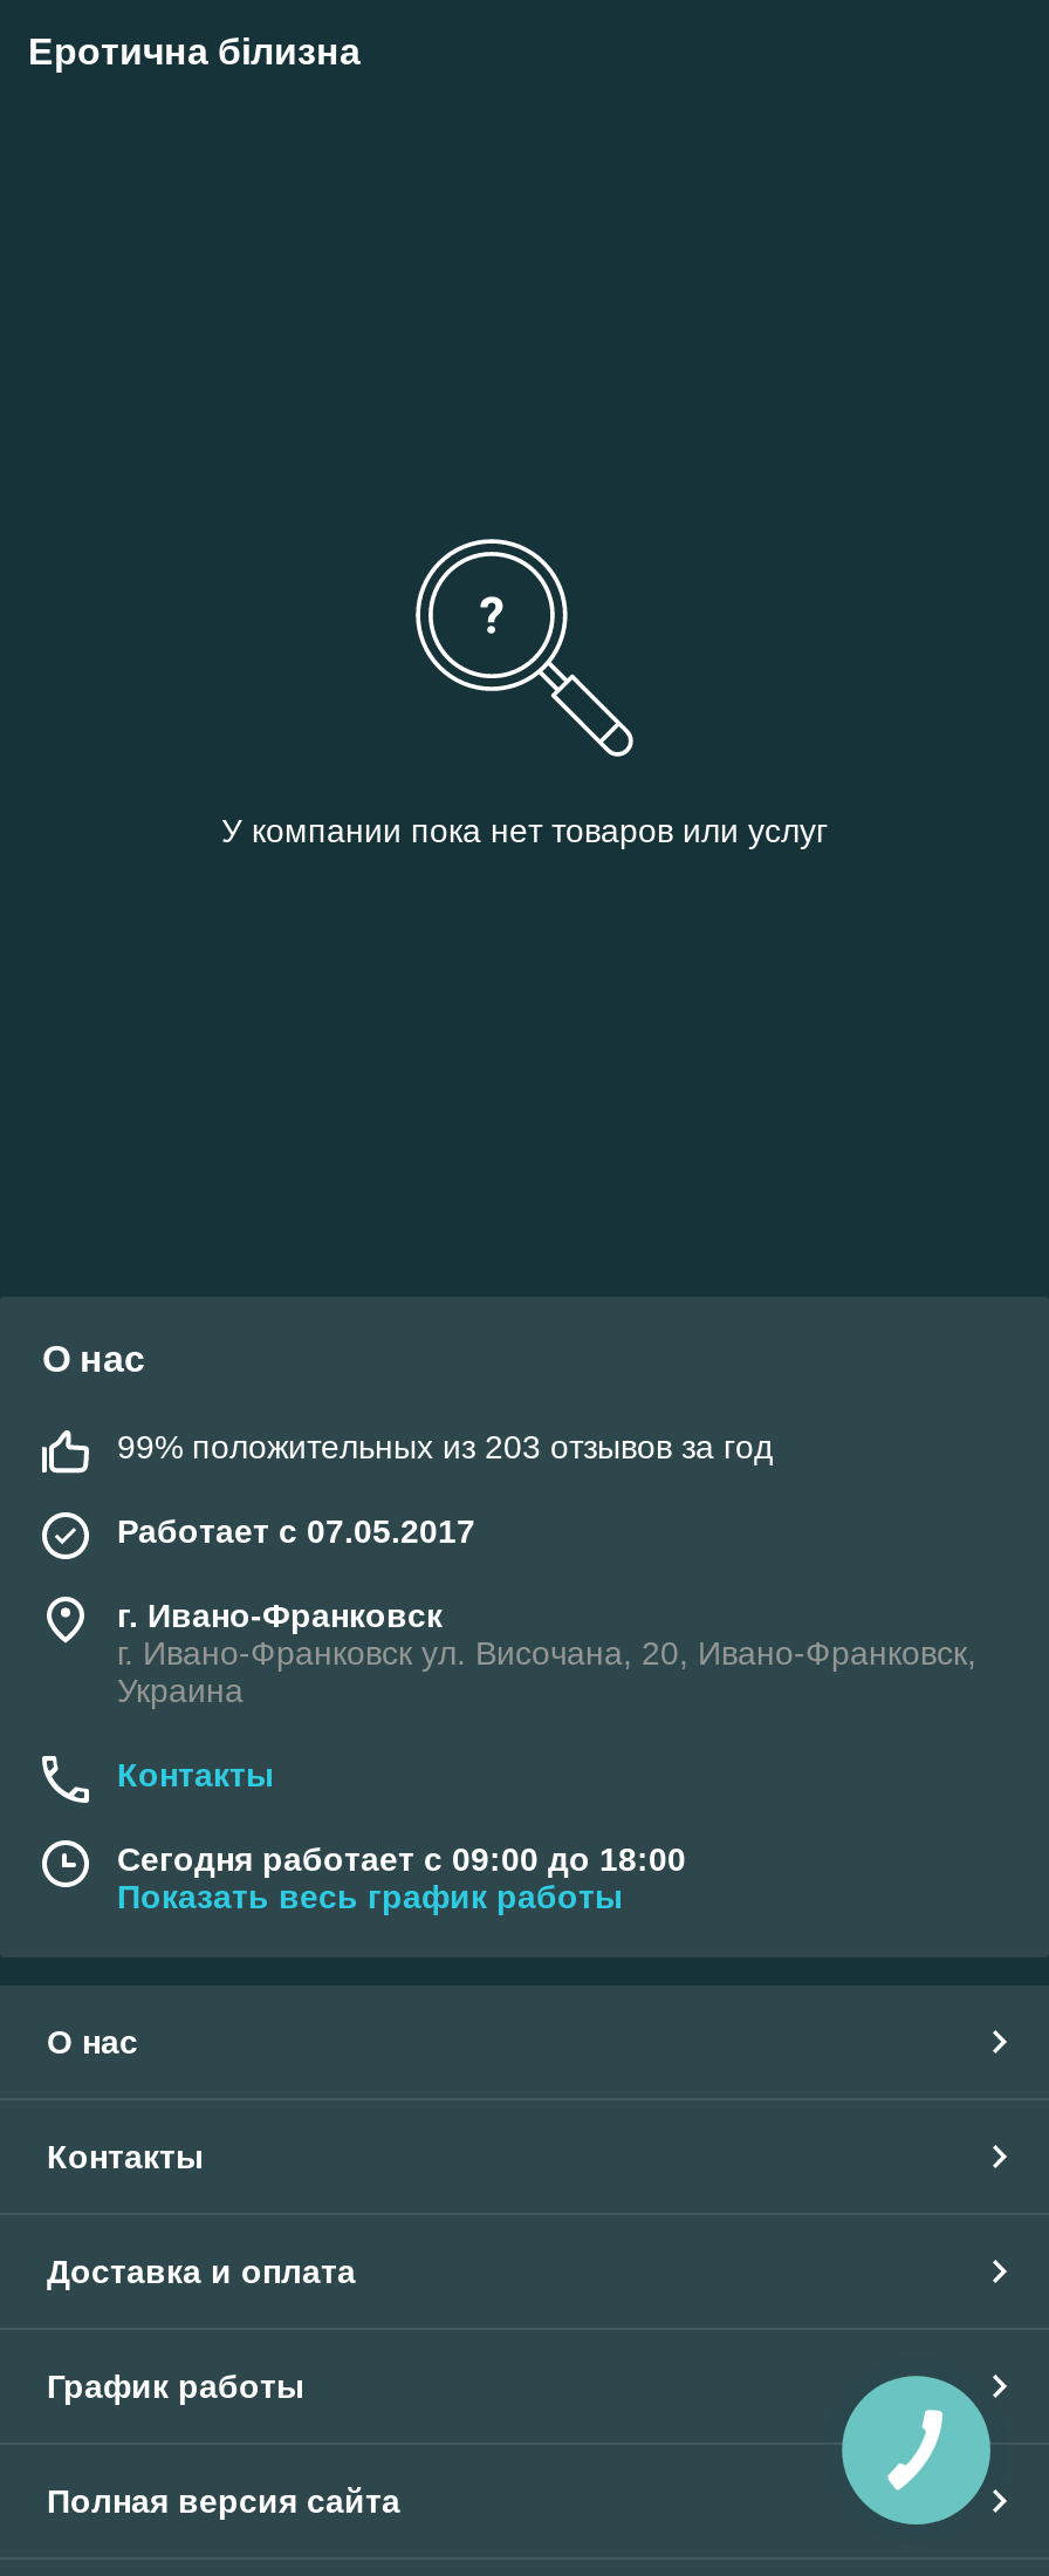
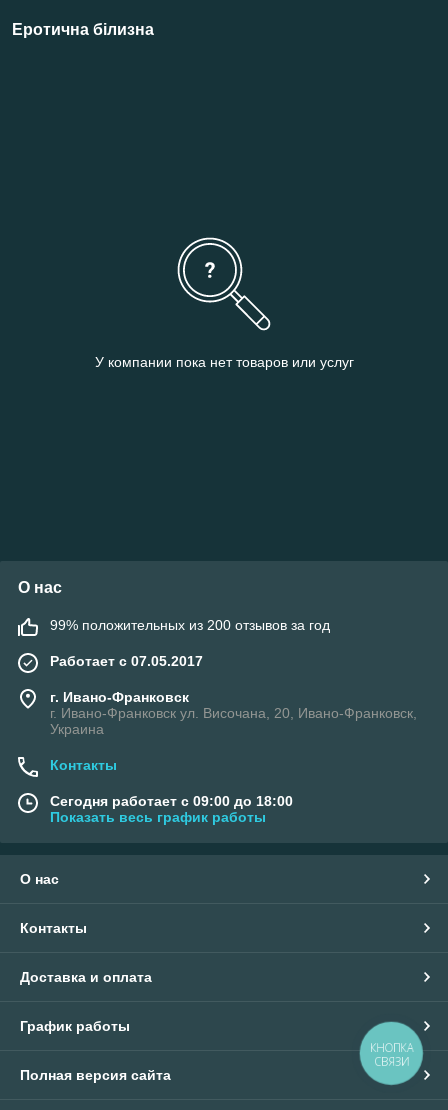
- 99% положительных из 203 отзывов за год
+ 99% положительных из 200 отзывов за год

+ КНОПКА
+ СВЯЗИ
